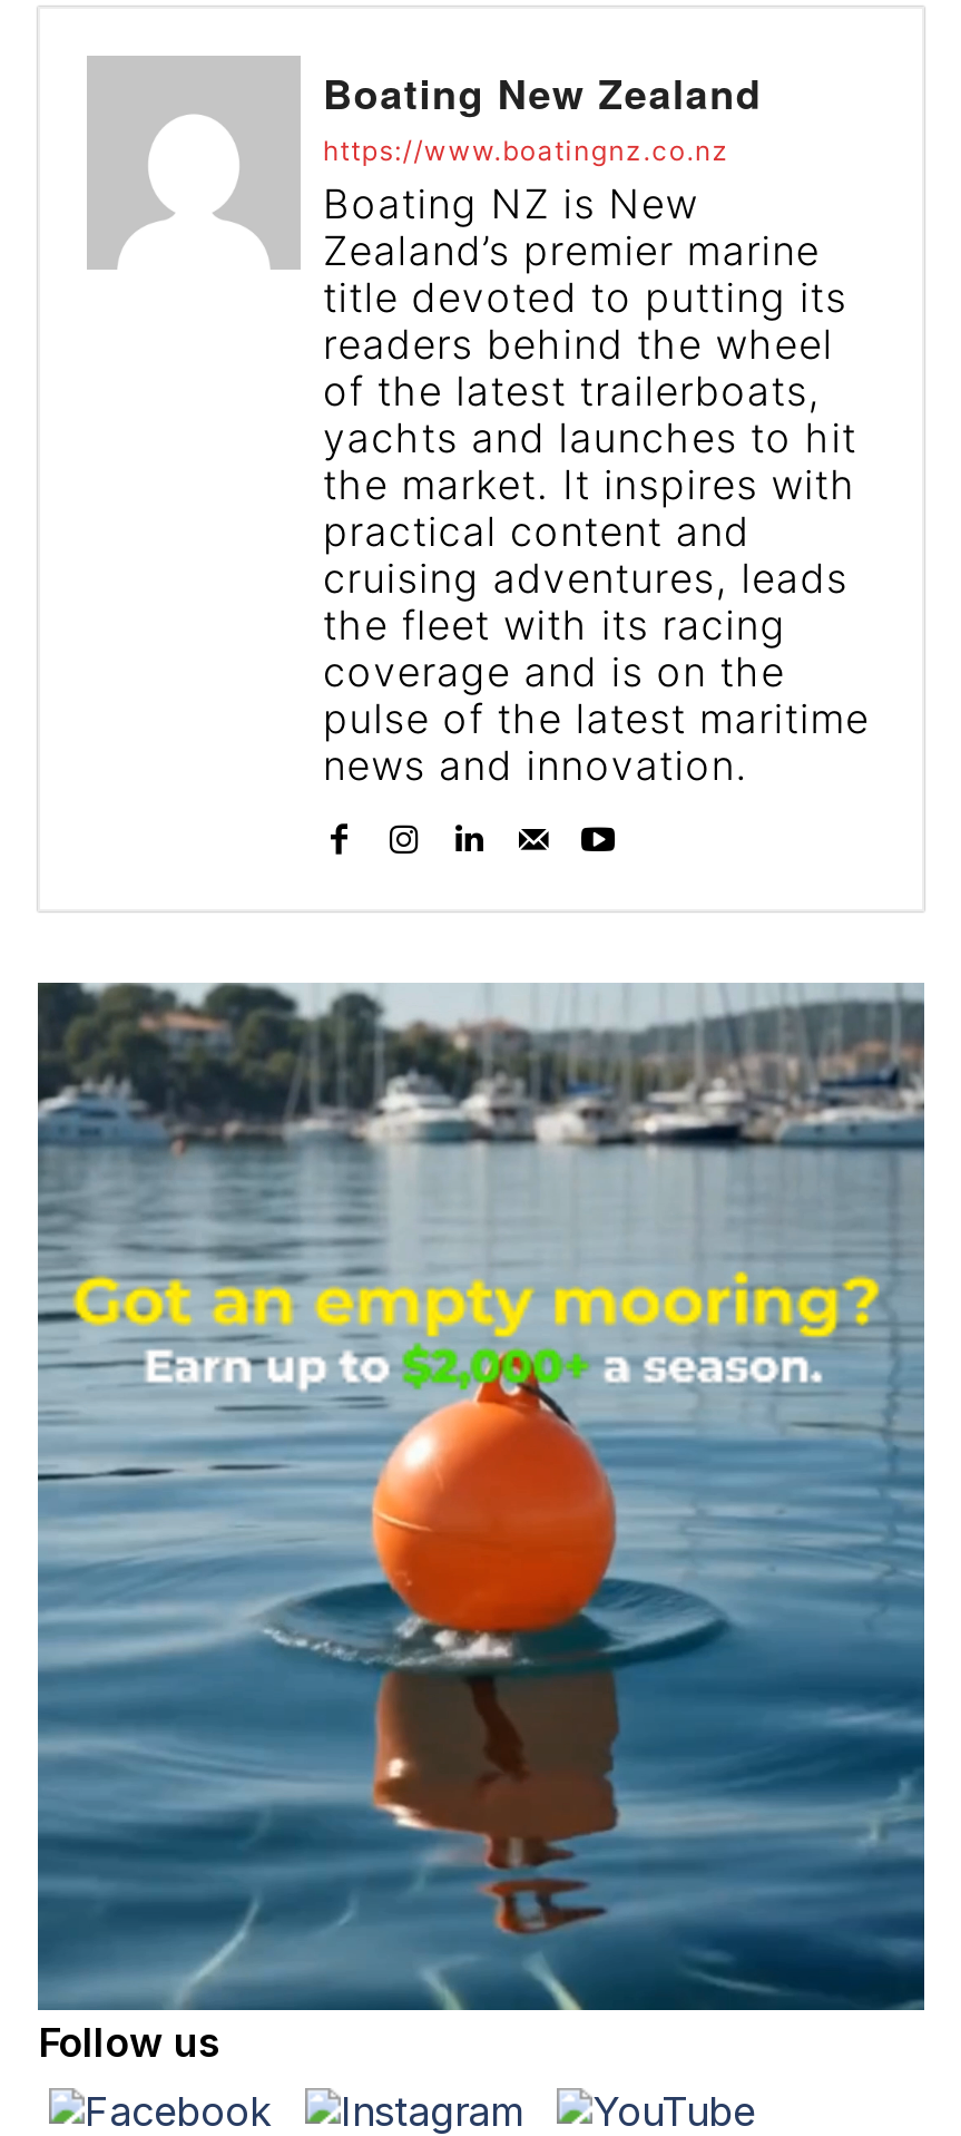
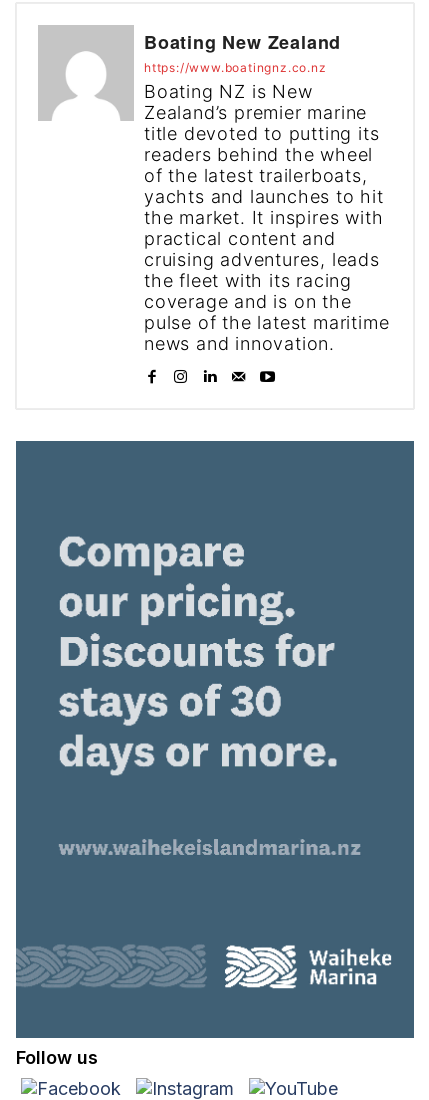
- [image]
+ [image]
